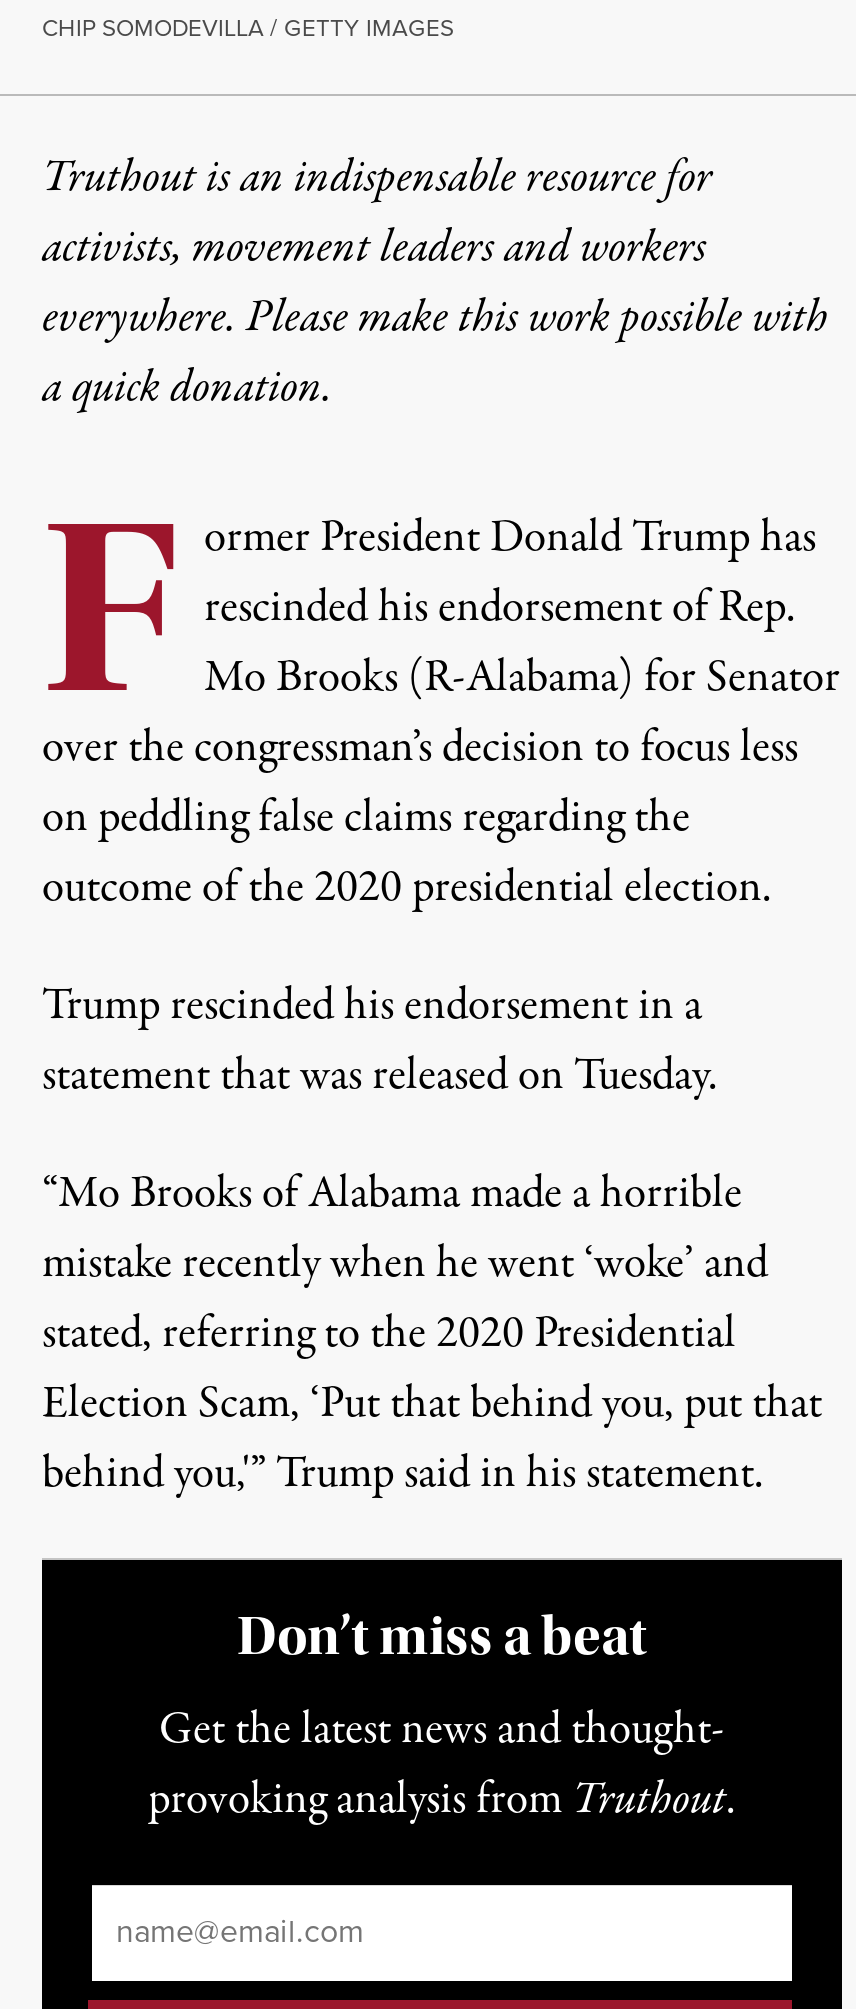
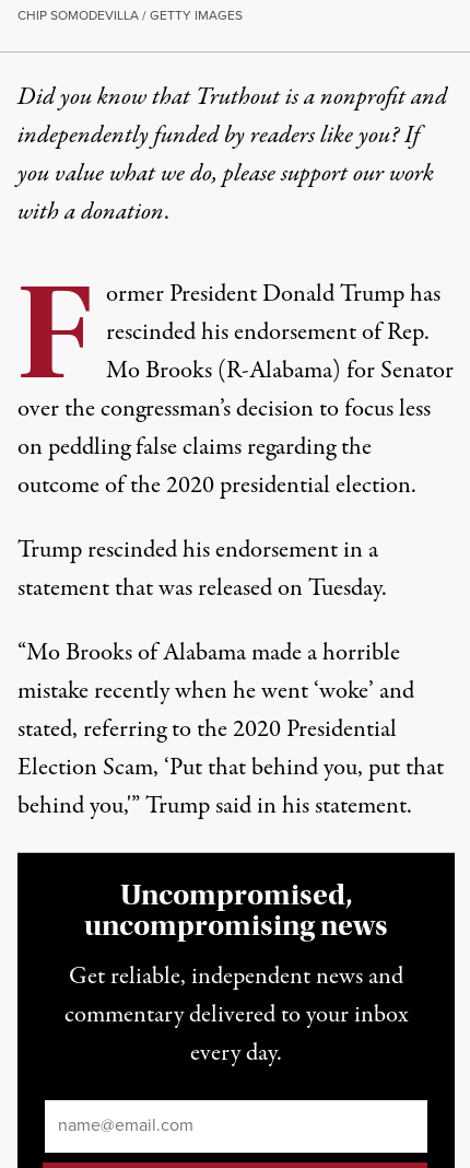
- Truthout is an indispensable resource for
- activists, movement leaders and workers
- everywhere. Please make this work possible with
- a quick donation.
+ Did you know that Truthout is a nonprofit and
+ independently funded by readers like you? If
+ you value what we do, please support our work
+ with a donation.

- Don’t miss a beat
+ Uncompromised,
+ uncompromising news

- Get the latest news and thought-
- provoking analysis from Truthout.
+ Get reliable, independent news and
+ commentary delivered to your inbox
+ every day.
